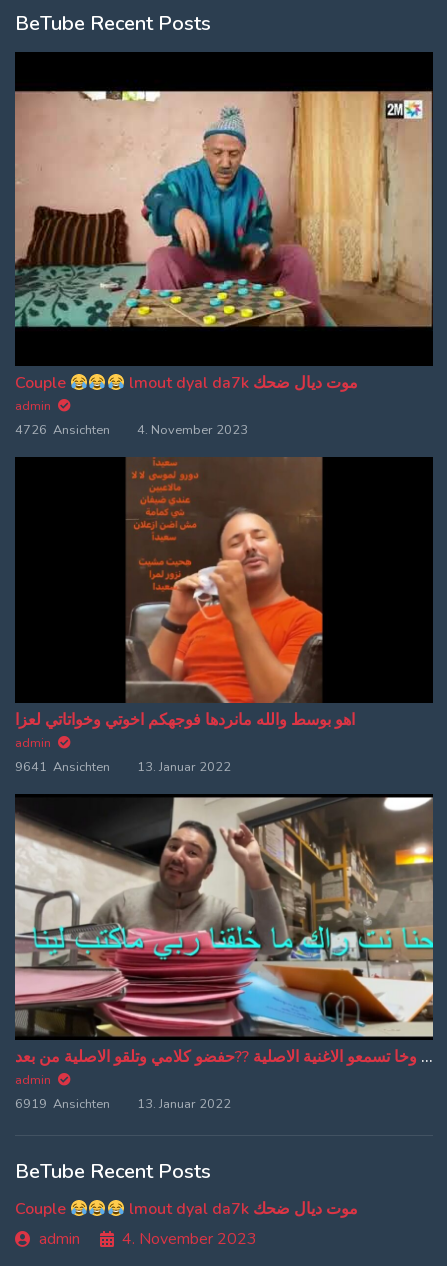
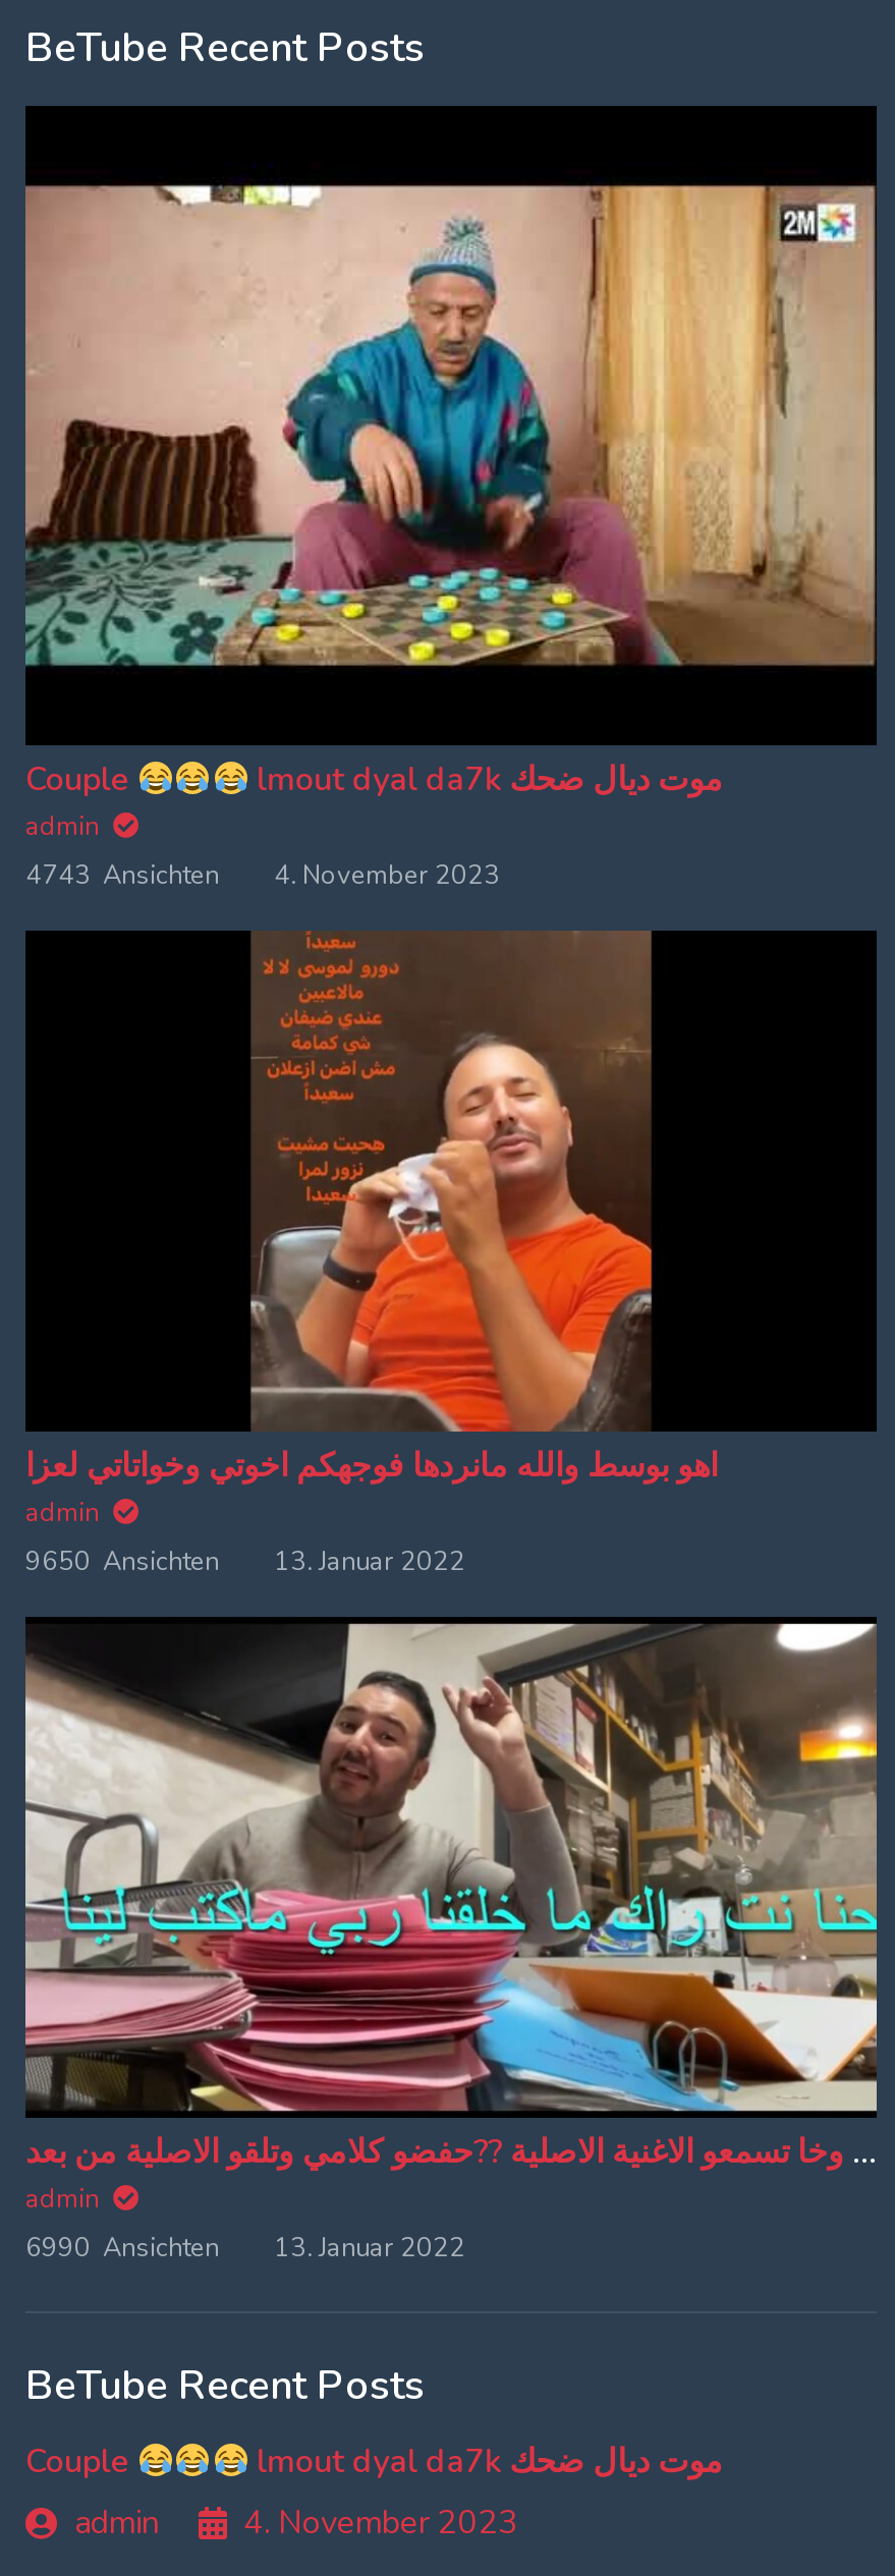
- 4726 Ansichten 4. November 2023
+ 4743 Ansichten 4. November 2023

- 9641 Ansichten 13. Januar 2022
+ 9650 Ansichten 13. Januar 2022

- 6919 Ansichten 13. Januar 2022
+ 6990 Ansichten 13. Januar 2022
